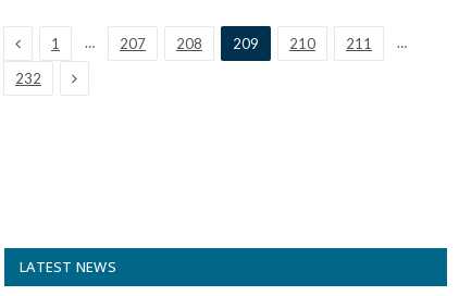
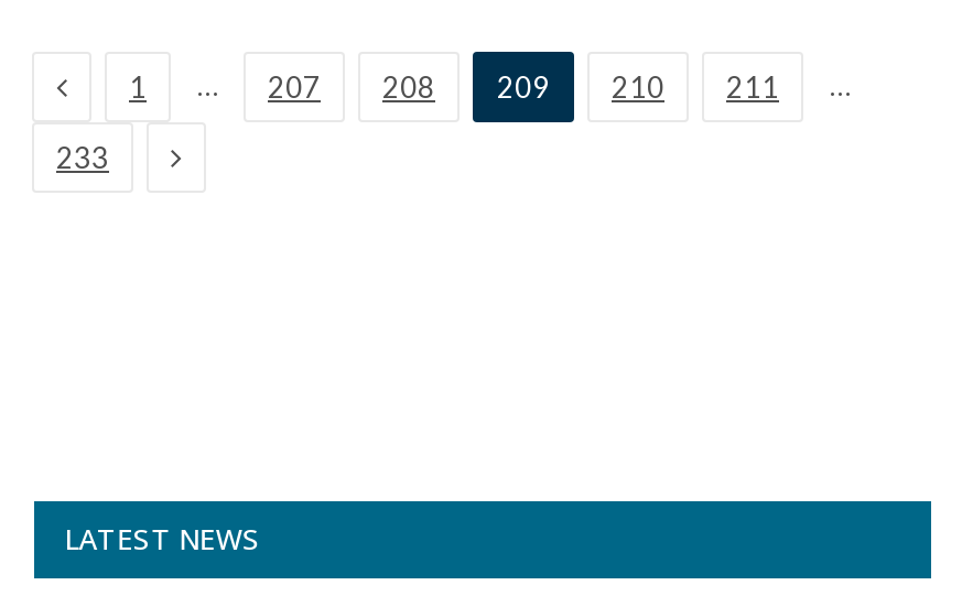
- 232
+ 233
